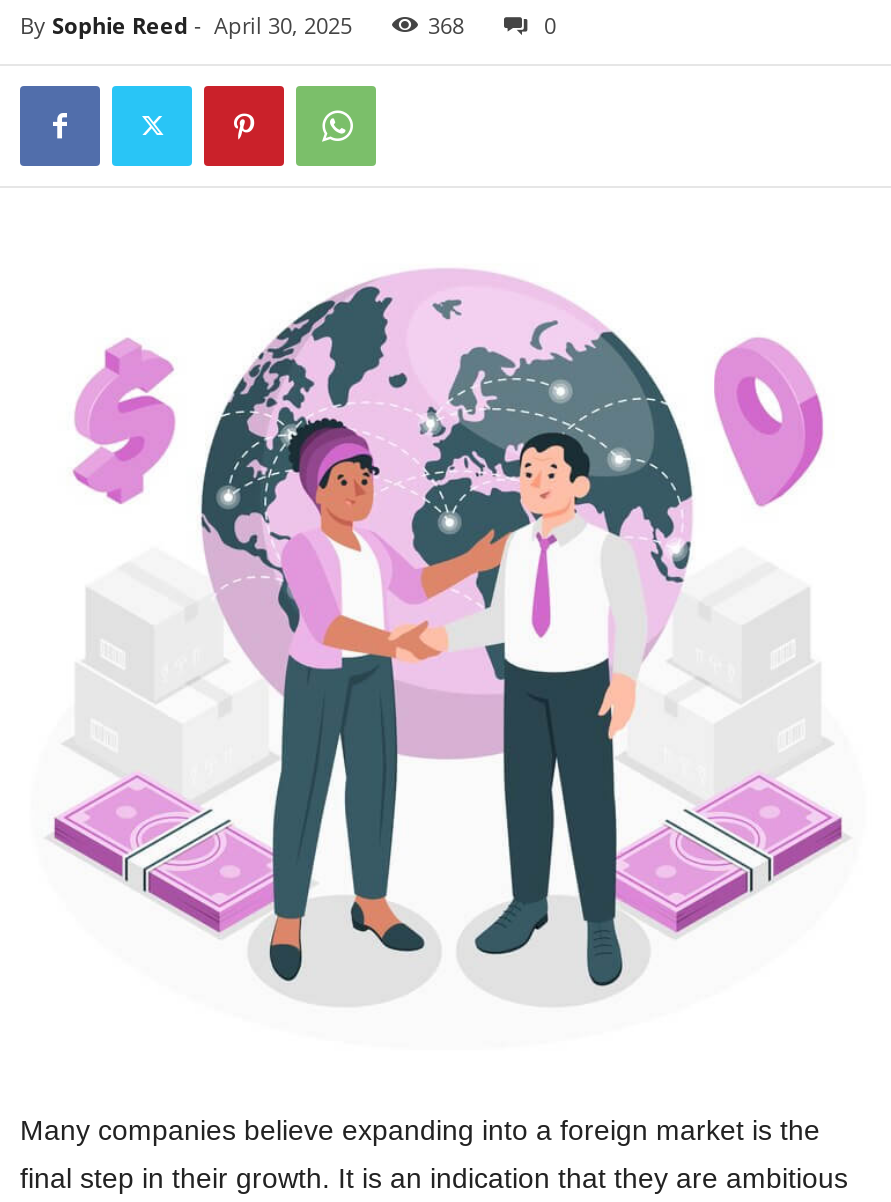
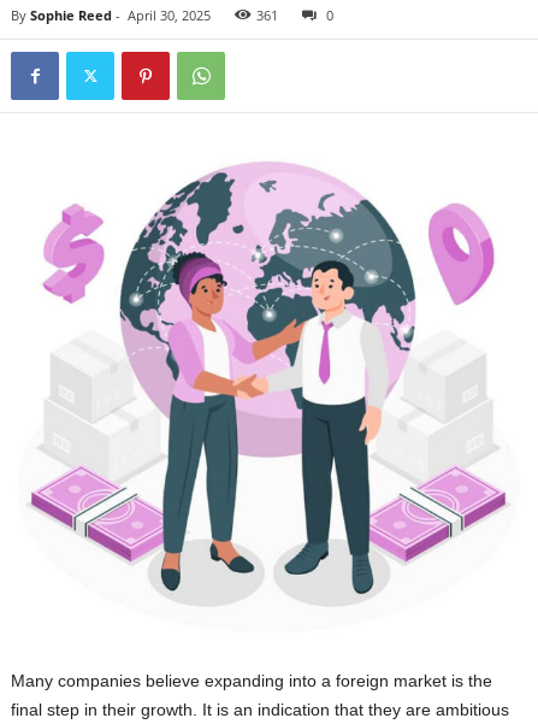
- 368
+ 361
